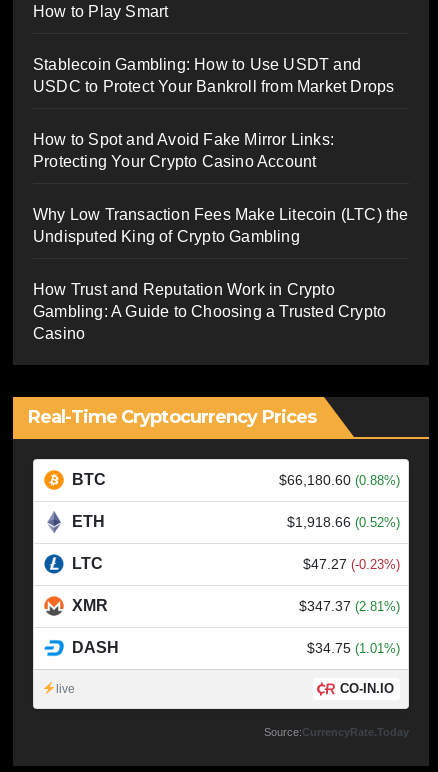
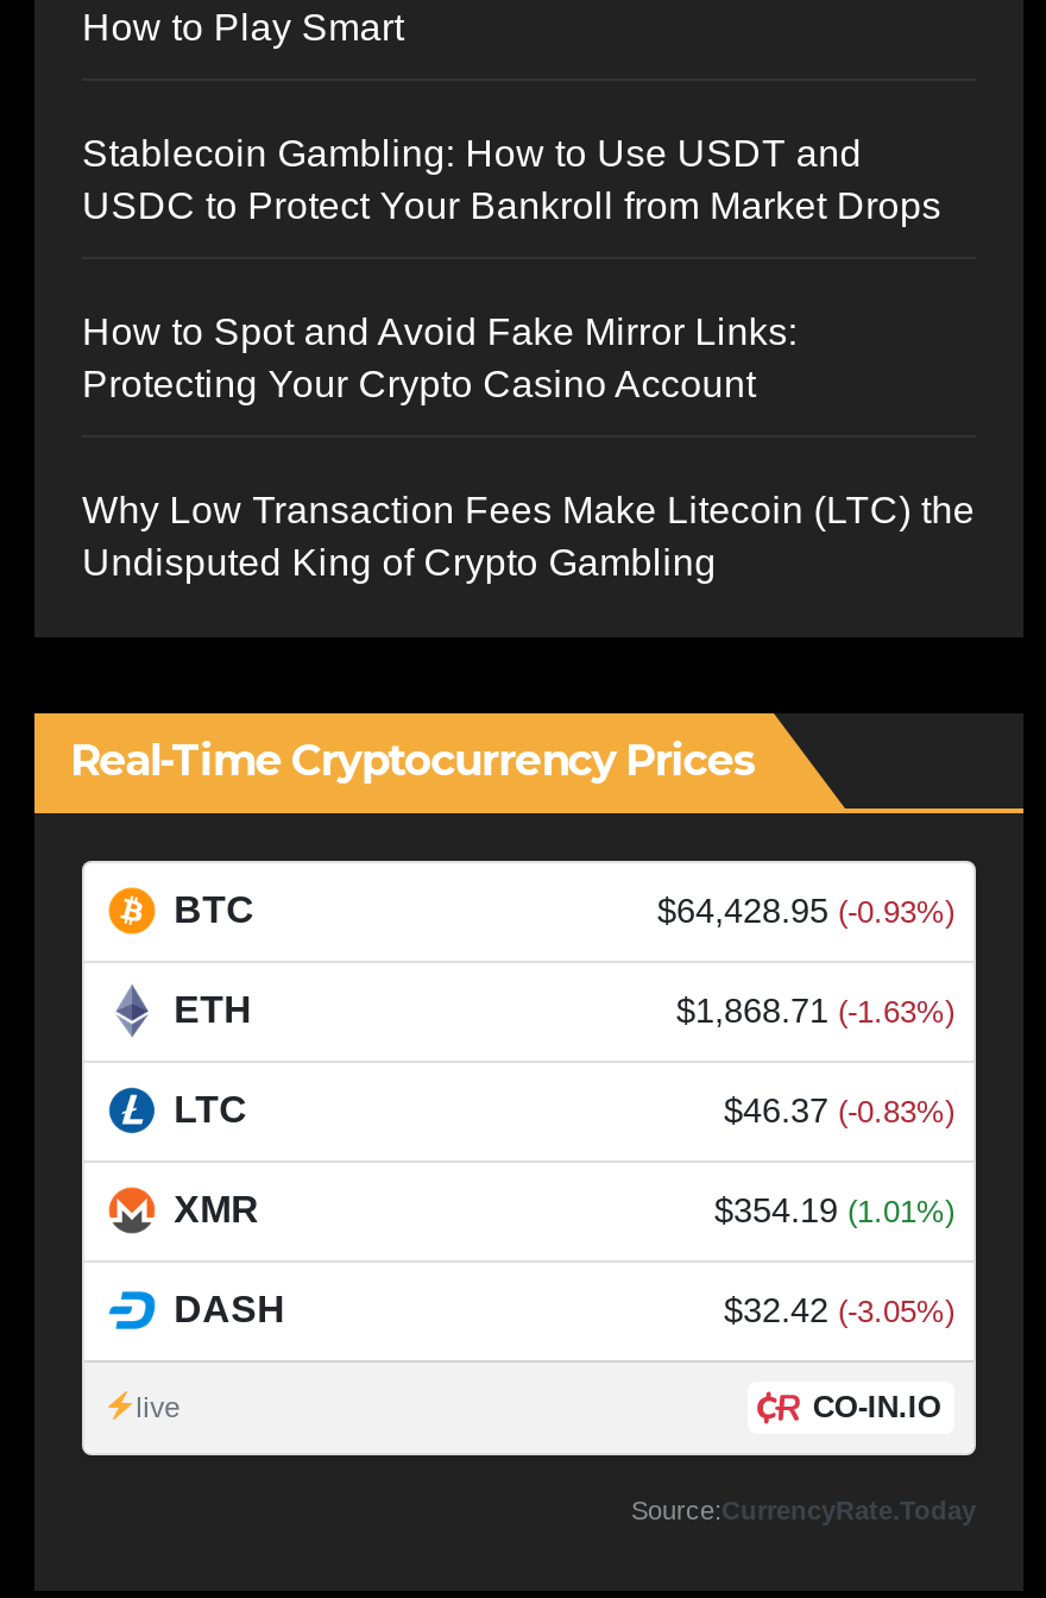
- How Trust and Reputation Work in Crypto
- Gambling: A Guide to Choosing a Trusted Crypto
- Casino

- $66,180.60 (0.88%)
+ $64,428.95 (-0.93%)

- $1,918.66 (0.52%)
+ $1,868.71 (-1.63%)

- $47.27 (-0.23%)
+ $46.37 (-0.83%)

- $347.37 (2.81%)
+ $354.19 (1.01%)

- $34.75 (1.01%)
+ $32.42 (-3.05%)
